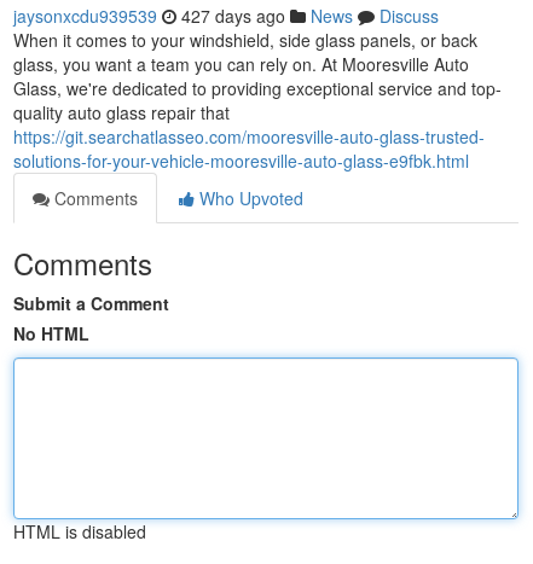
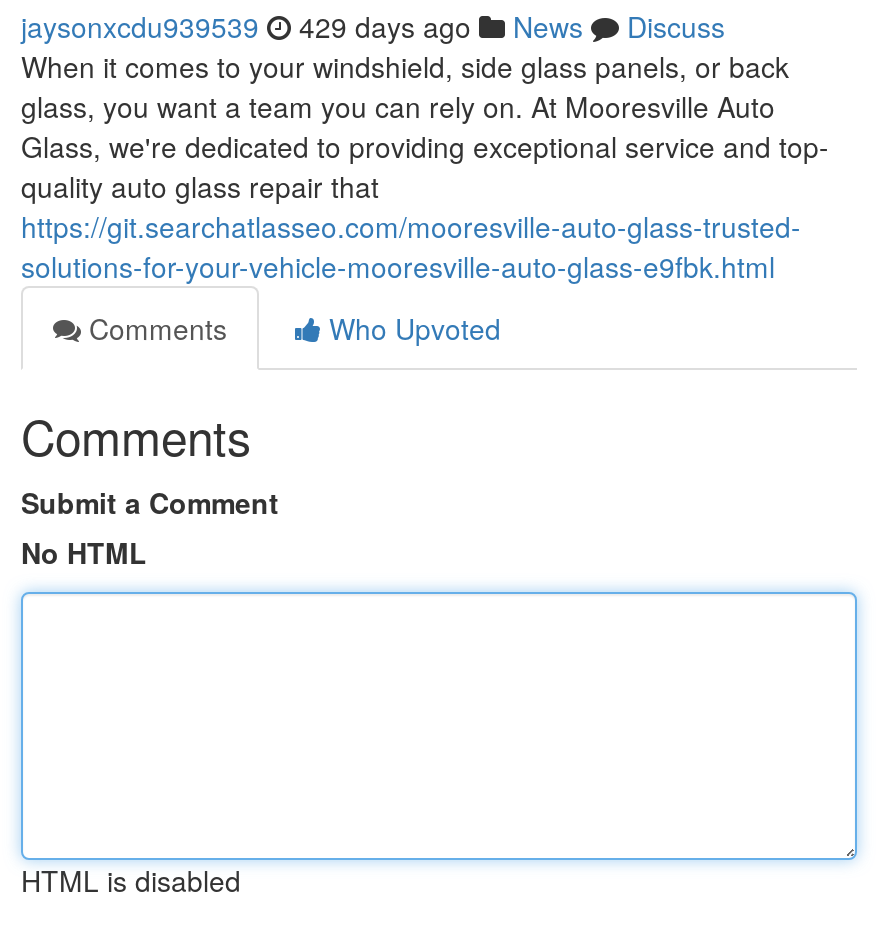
- jaysonxcdu939539 427 days ago News Discuss
+ jaysonxcdu939539 429 days ago News Discuss
